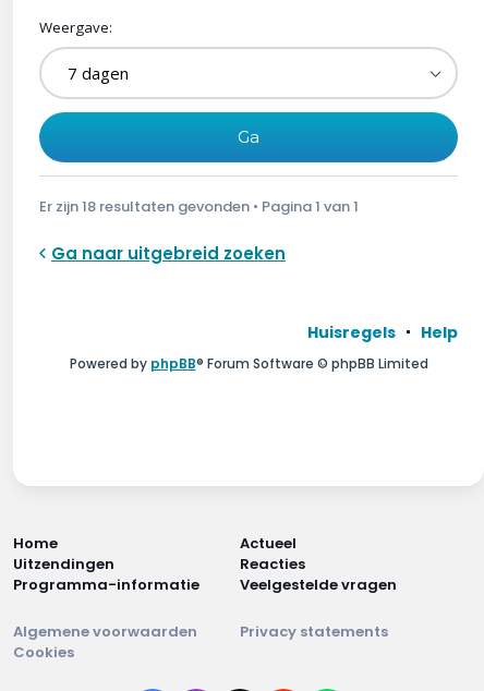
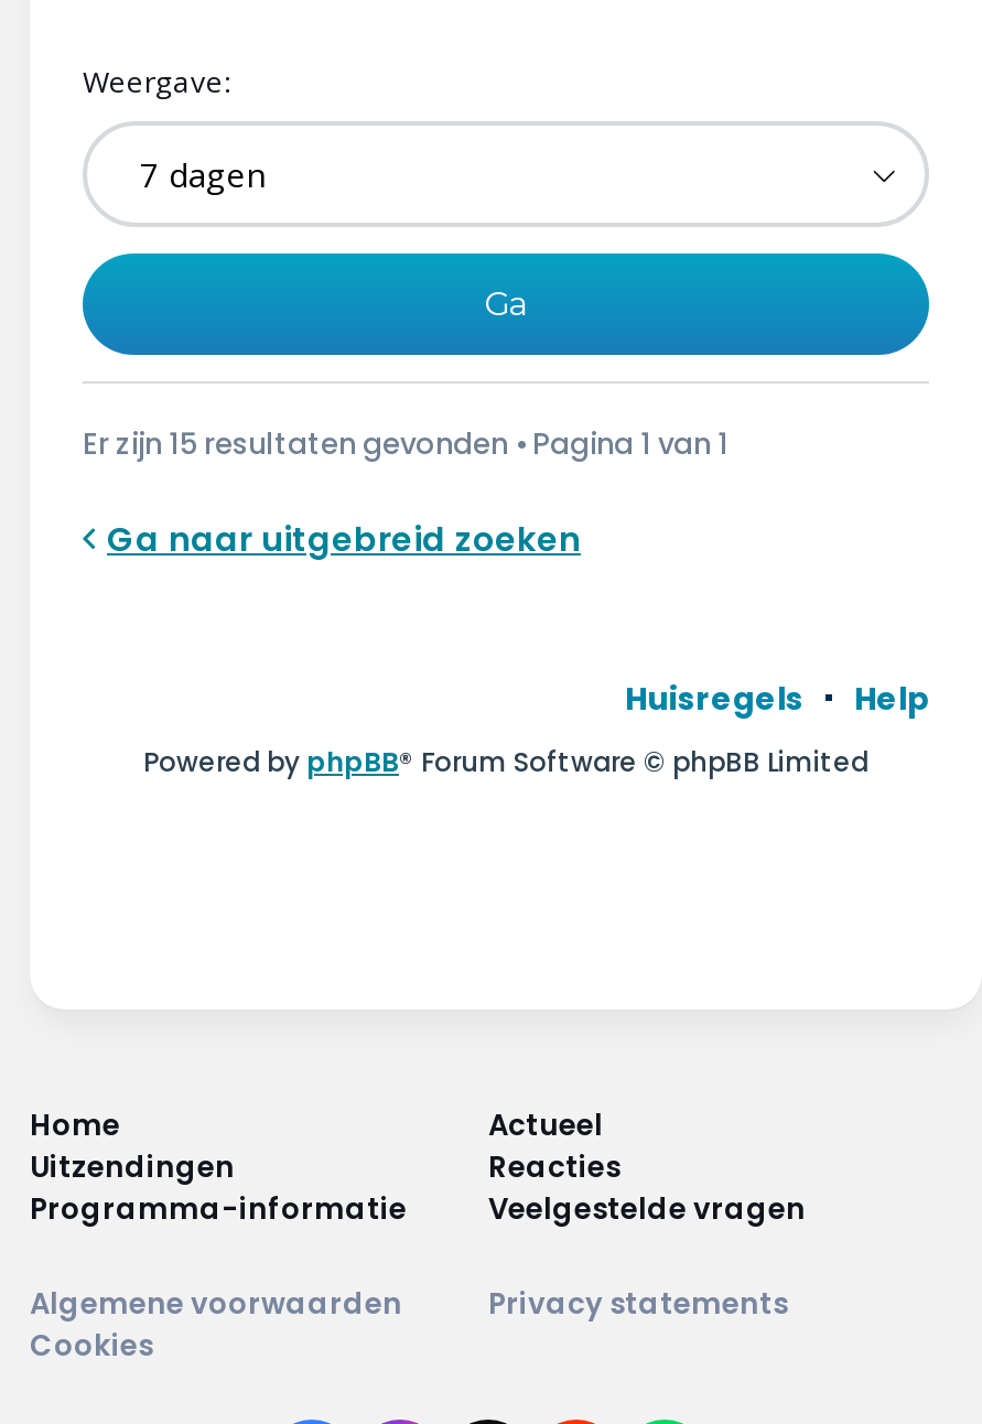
- Er zijn 18 resultaten gevonden • Pagina 1 van 1
+ Er zijn 15 resultaten gevonden • Pagina 1 van 1
